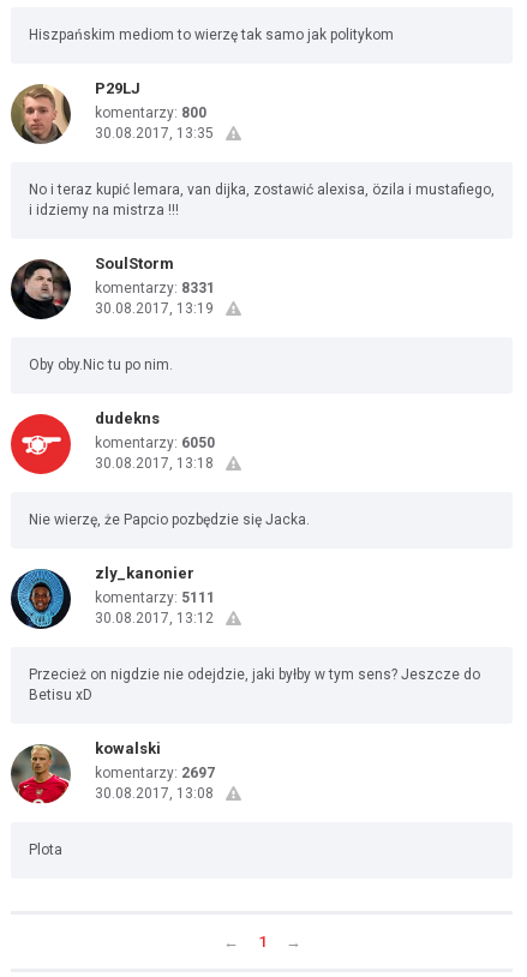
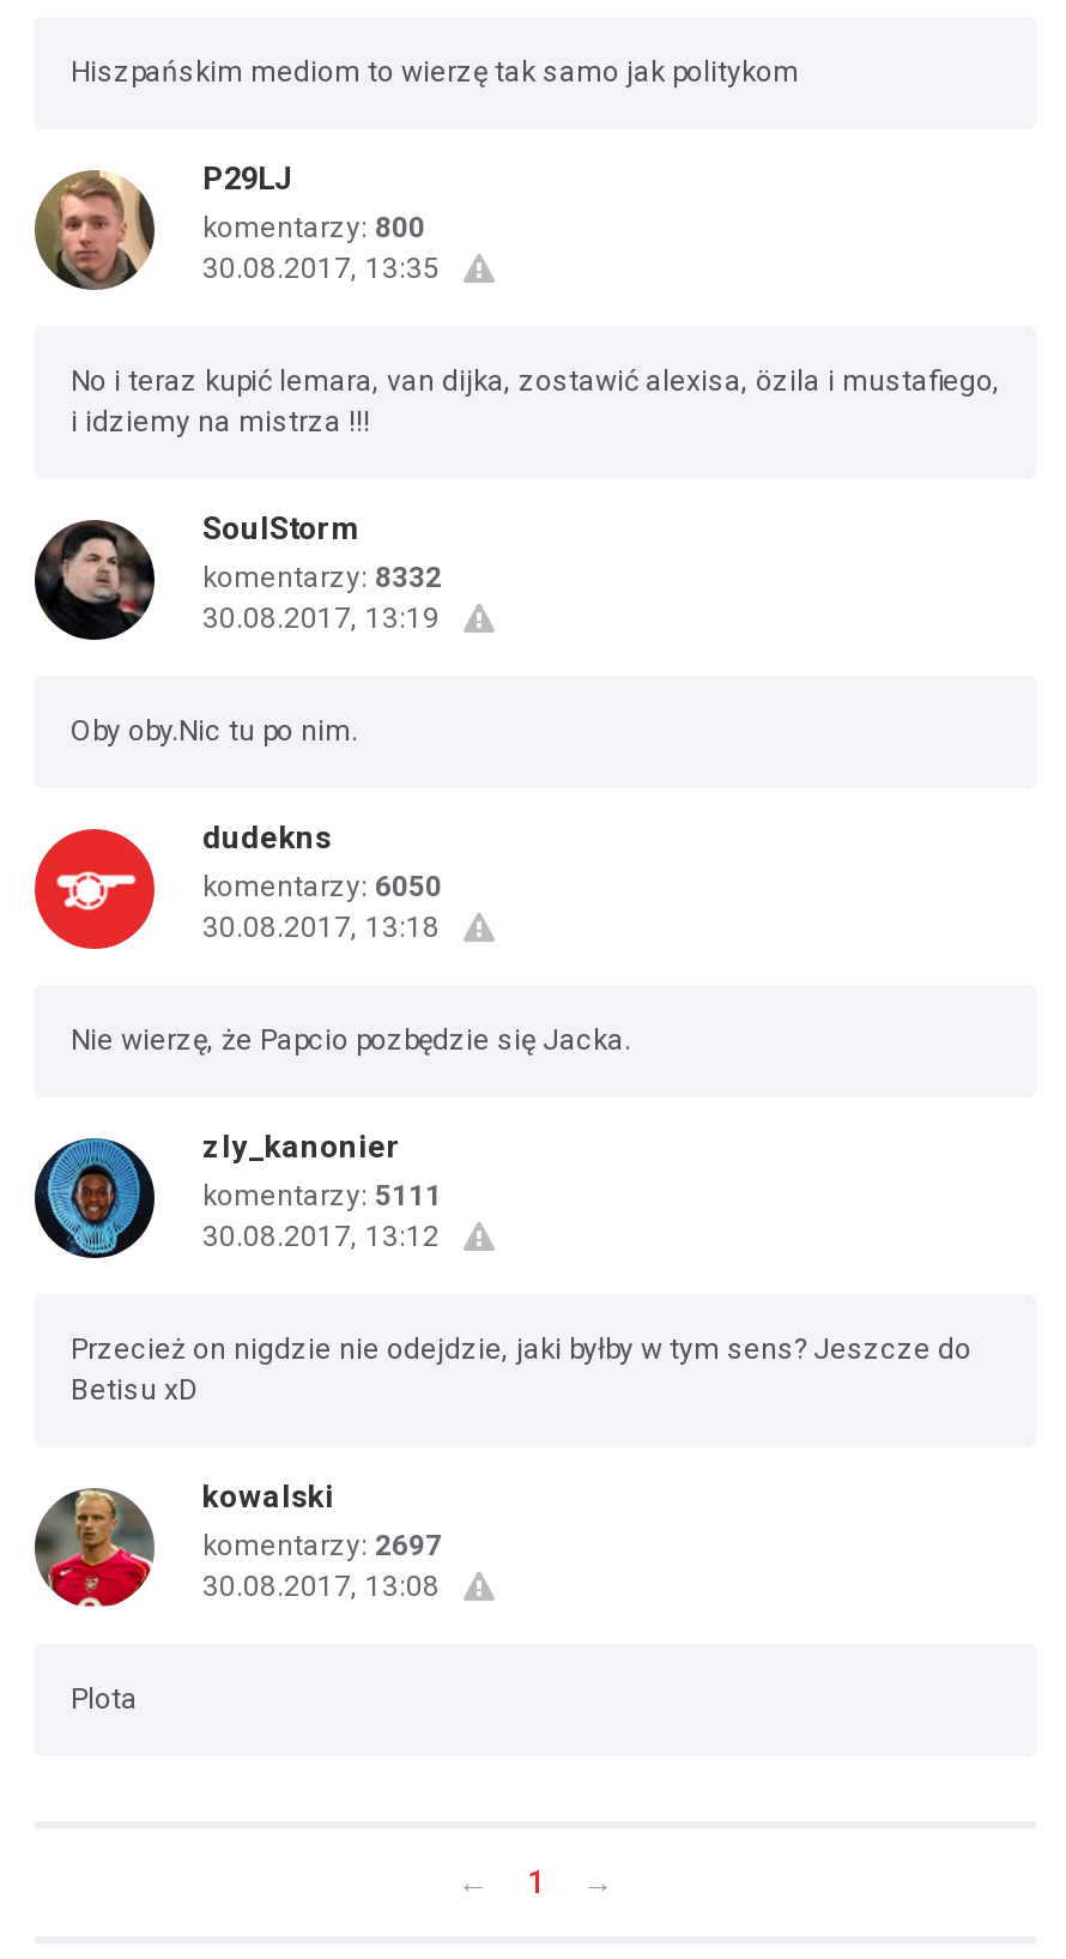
- komentarzy: 8331
+ komentarzy: 8332
